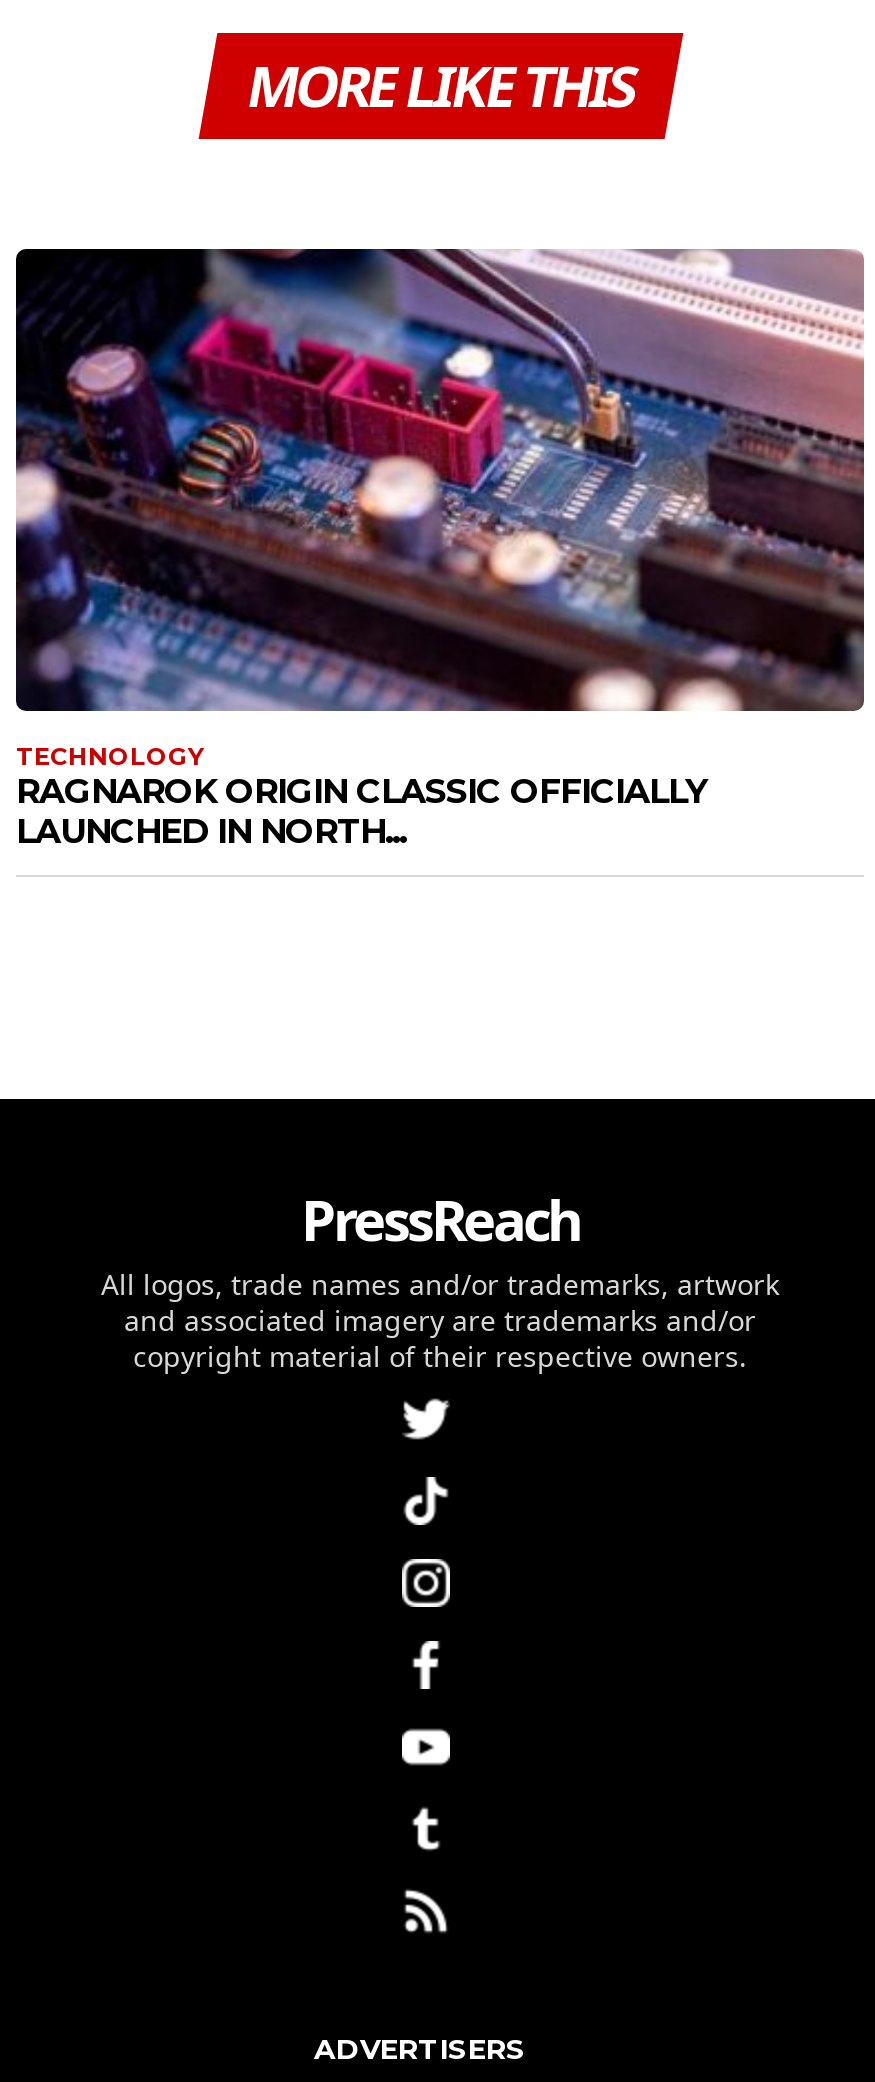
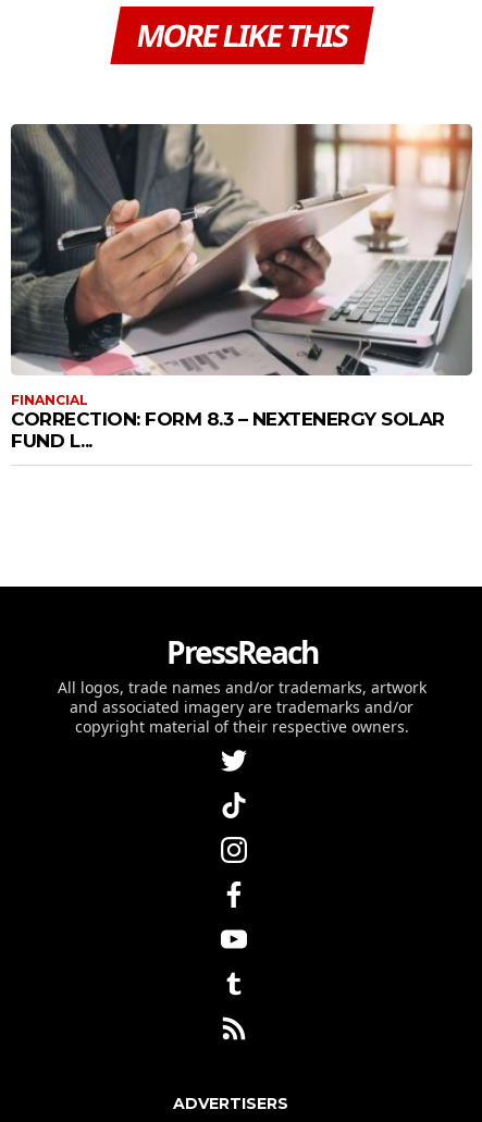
- [image]
- TECHNOLOGY
- RAGNAROK ORIGIN CLASSIC OFFICIALLY
- LAUNCHED IN NORTH...
+ [image]
+ FINANCIAL
+ CORRECTION: FORM 8.3 – NEXTENERGY SOLAR
+ FUND L...
